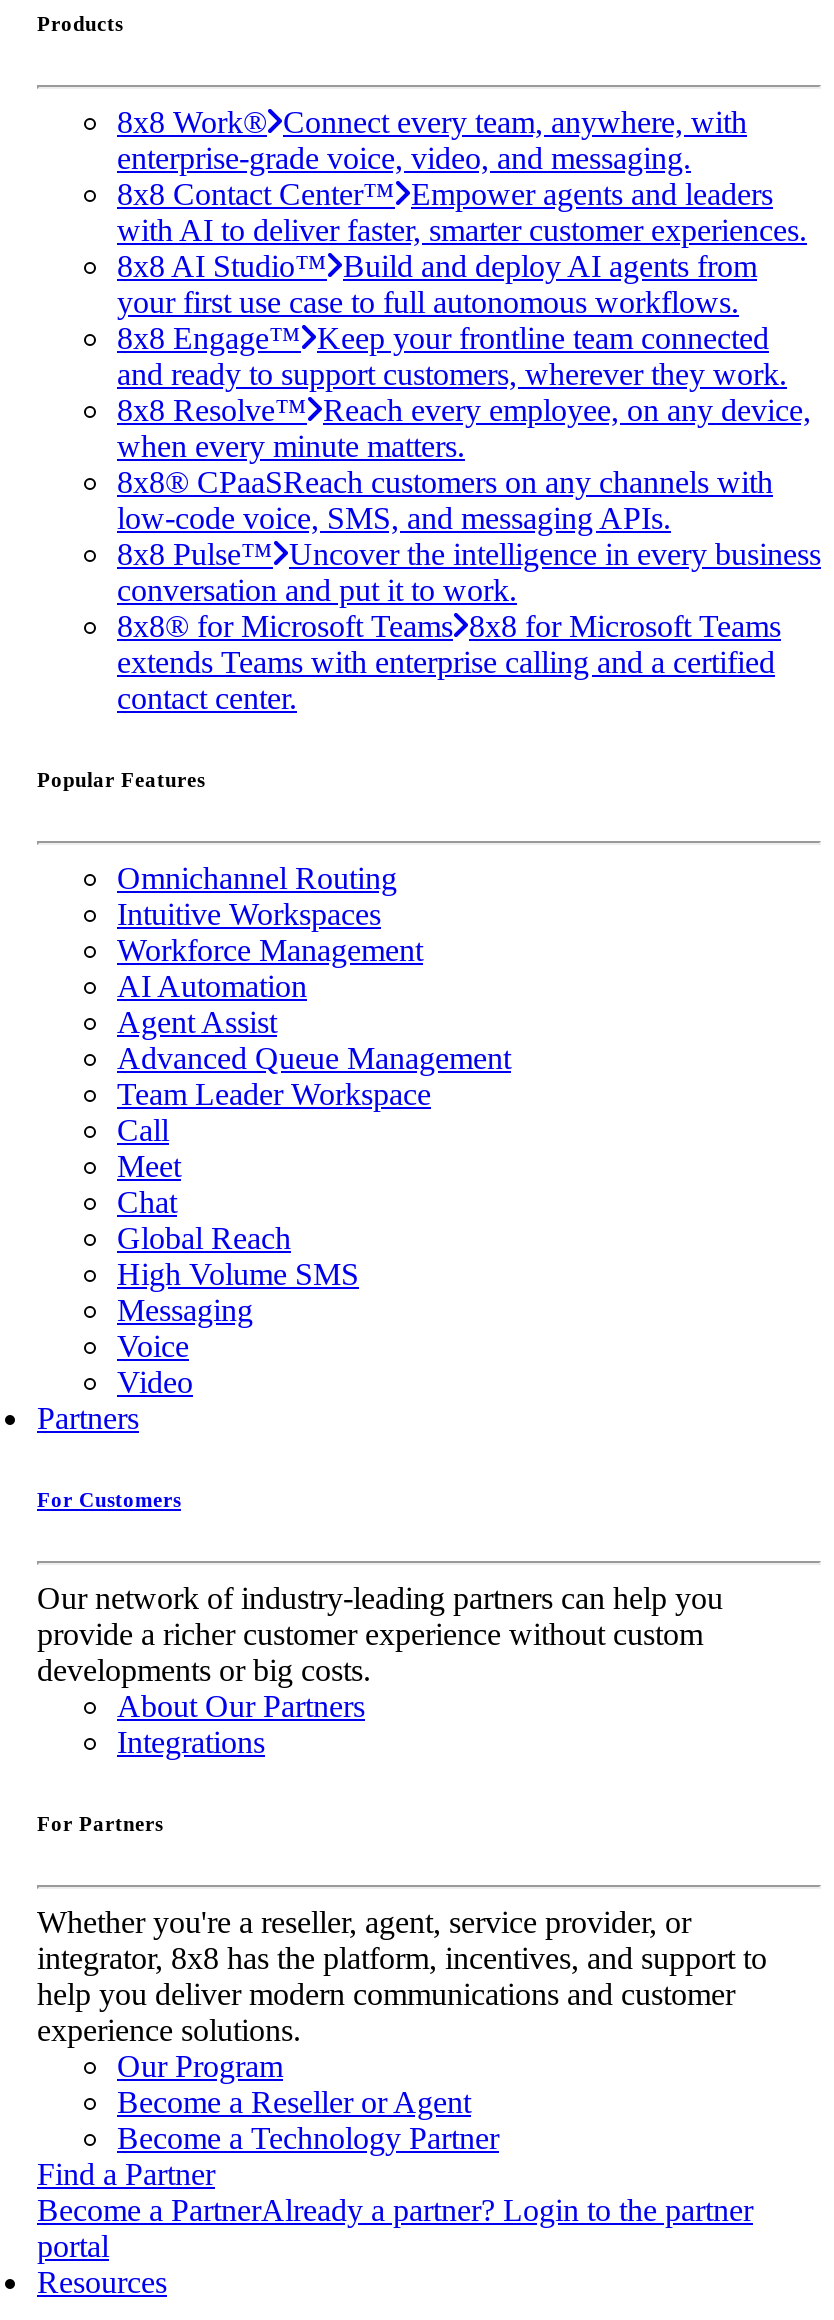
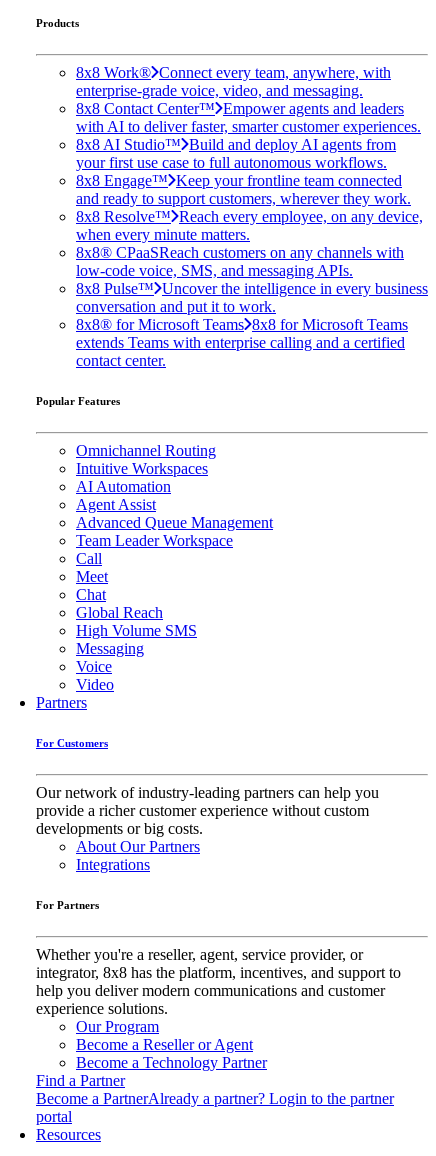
- Workforce Management
